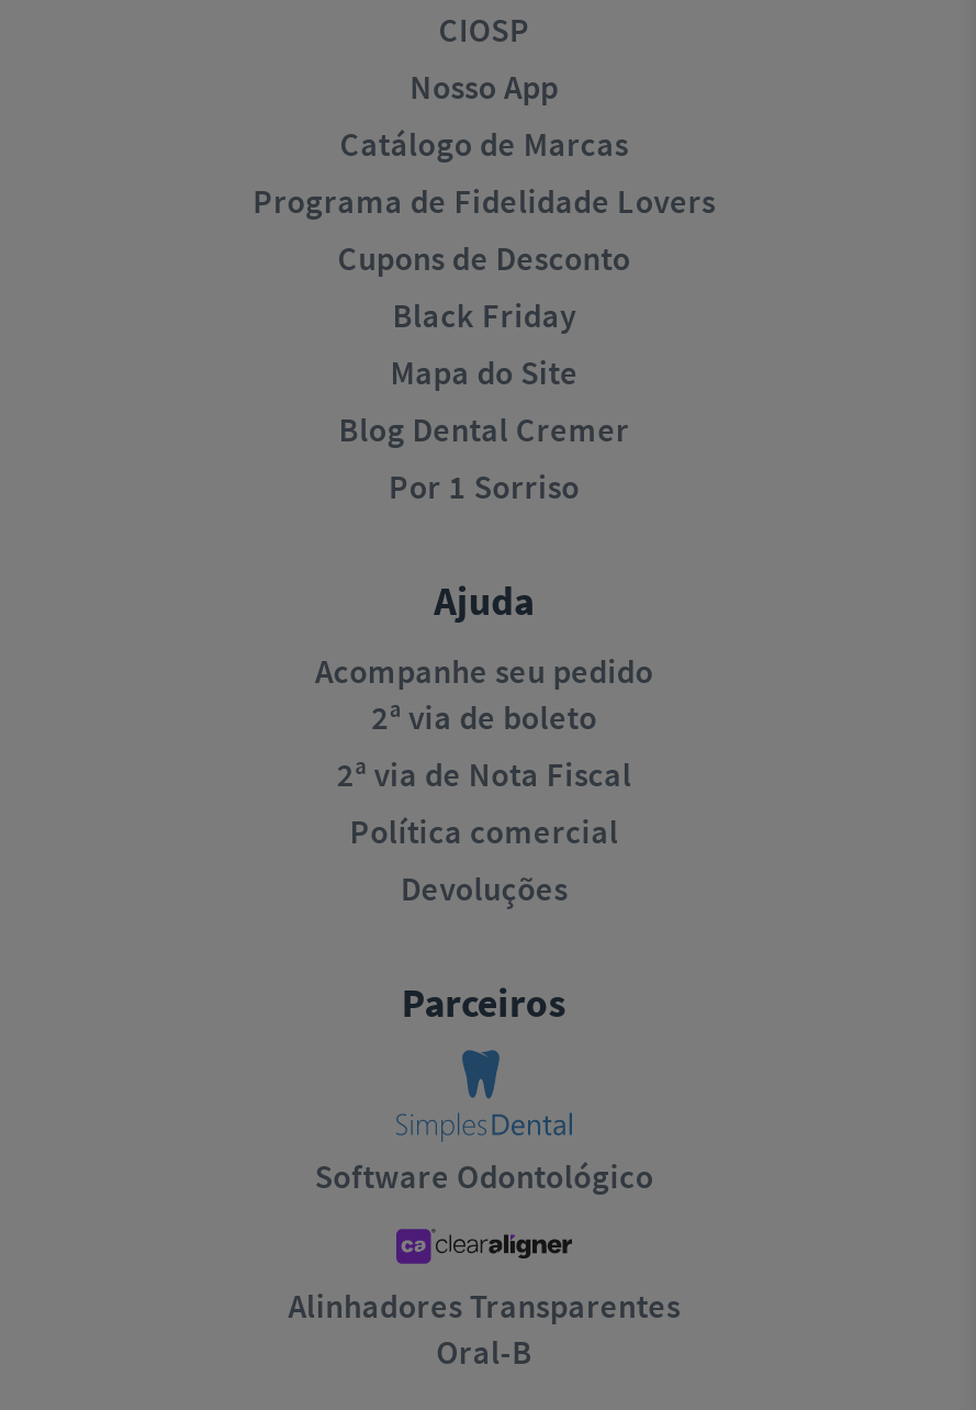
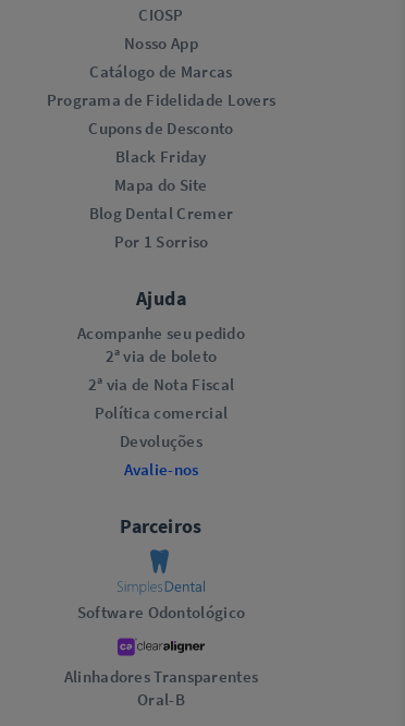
+ Avalie-nos
